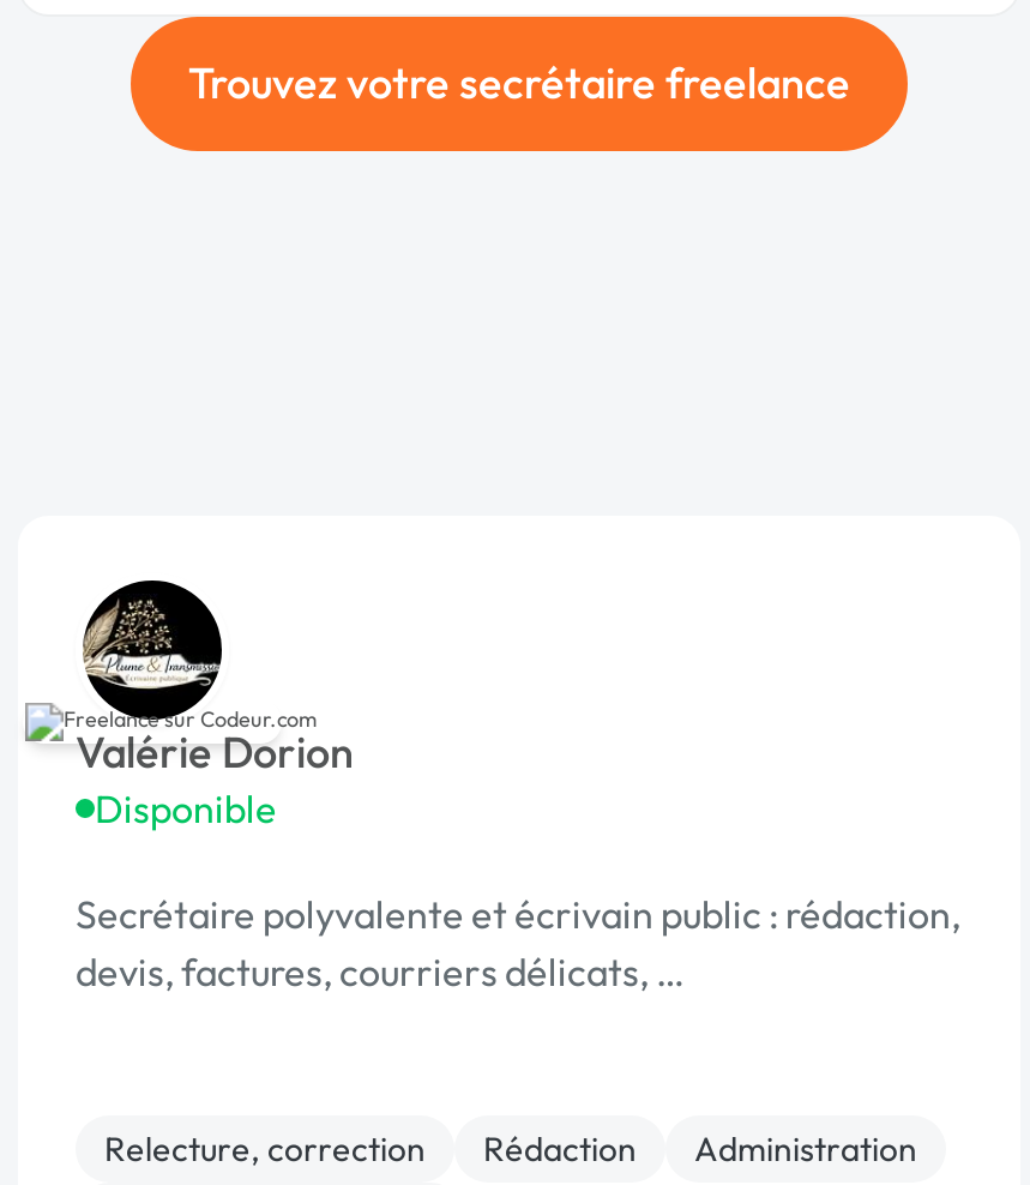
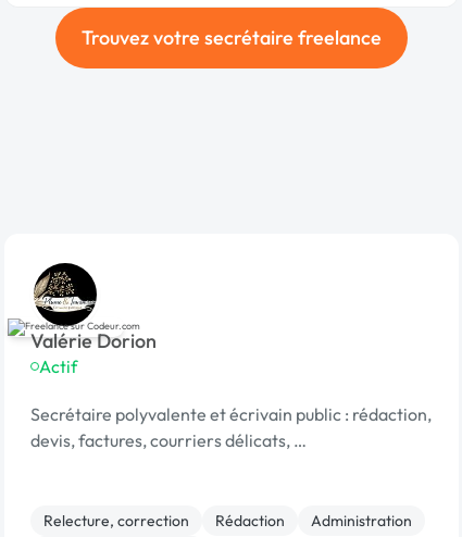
- Disponible
+ Actif
